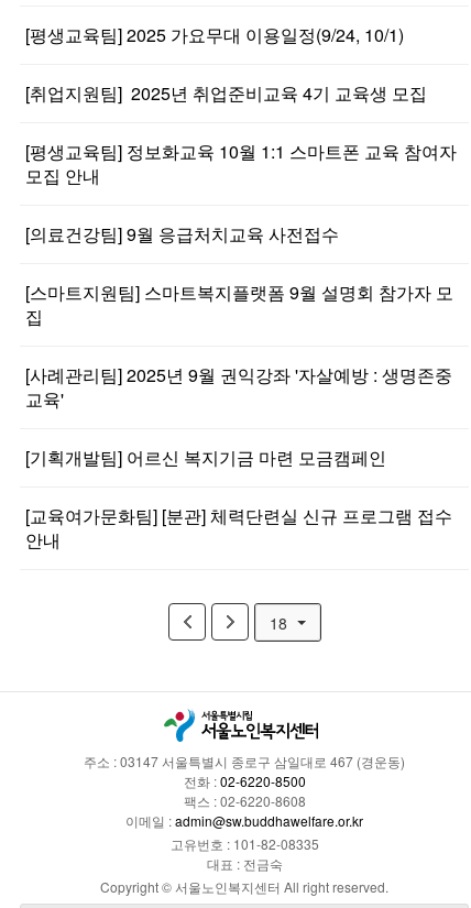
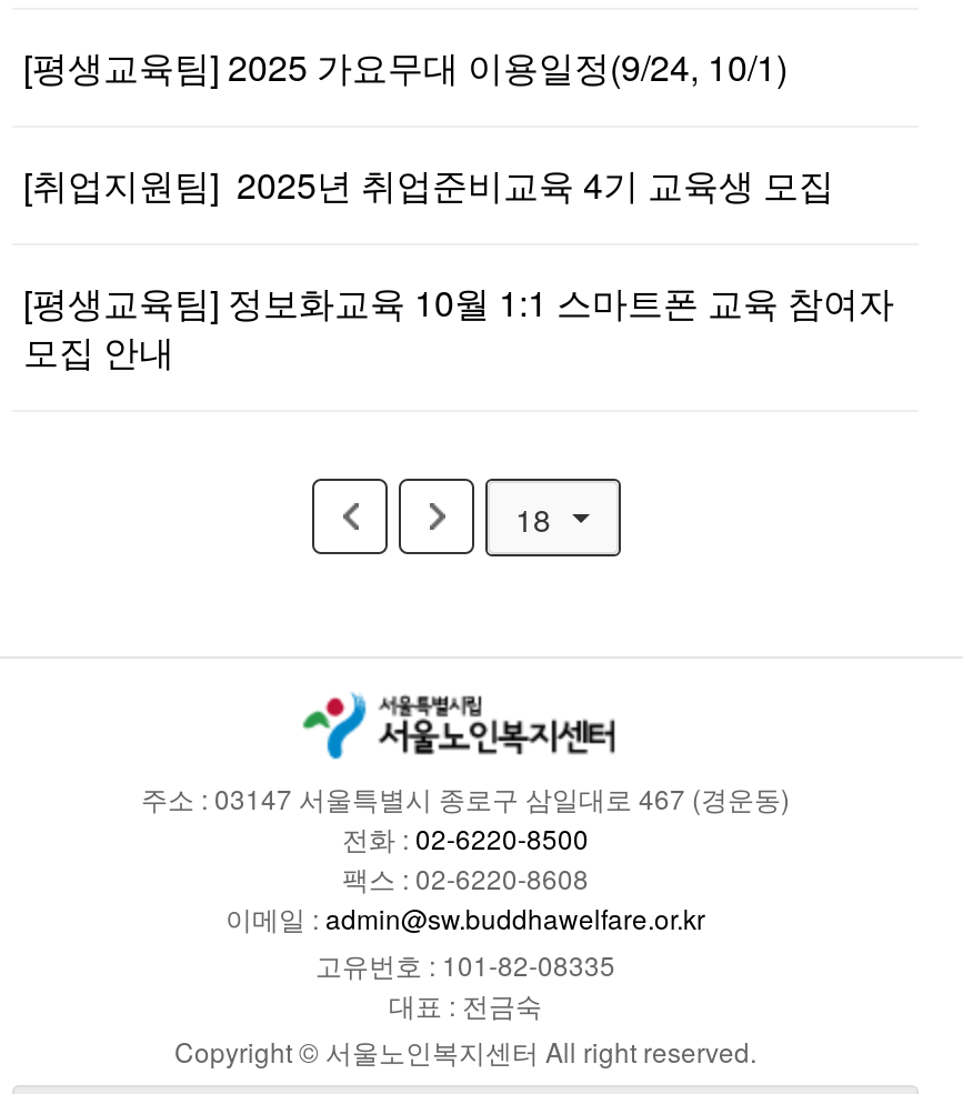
- [의료건강팀] 9월 응급처치교육 사전접수
- [스마트지원팀] 스마트복지플랫폼 9월 설명회 참가자 모
- 집
- [사례관리팀] 2025년 9월 권익강좌 '자살예방 : 생명존중
- 교육'
- [기획개발팀] 어르신 복지기금 마련 모금캠페인
- [교육여가문화팀] [분관] 체력단련실 신규 프로그램 접수
- 안내
